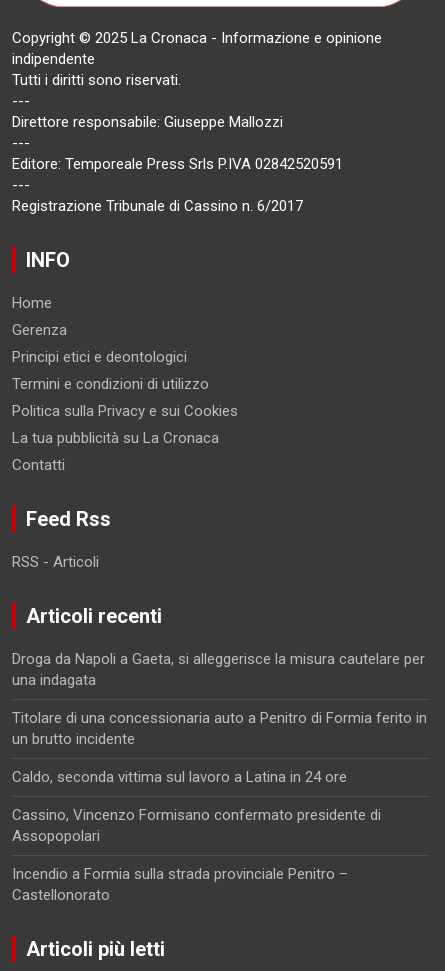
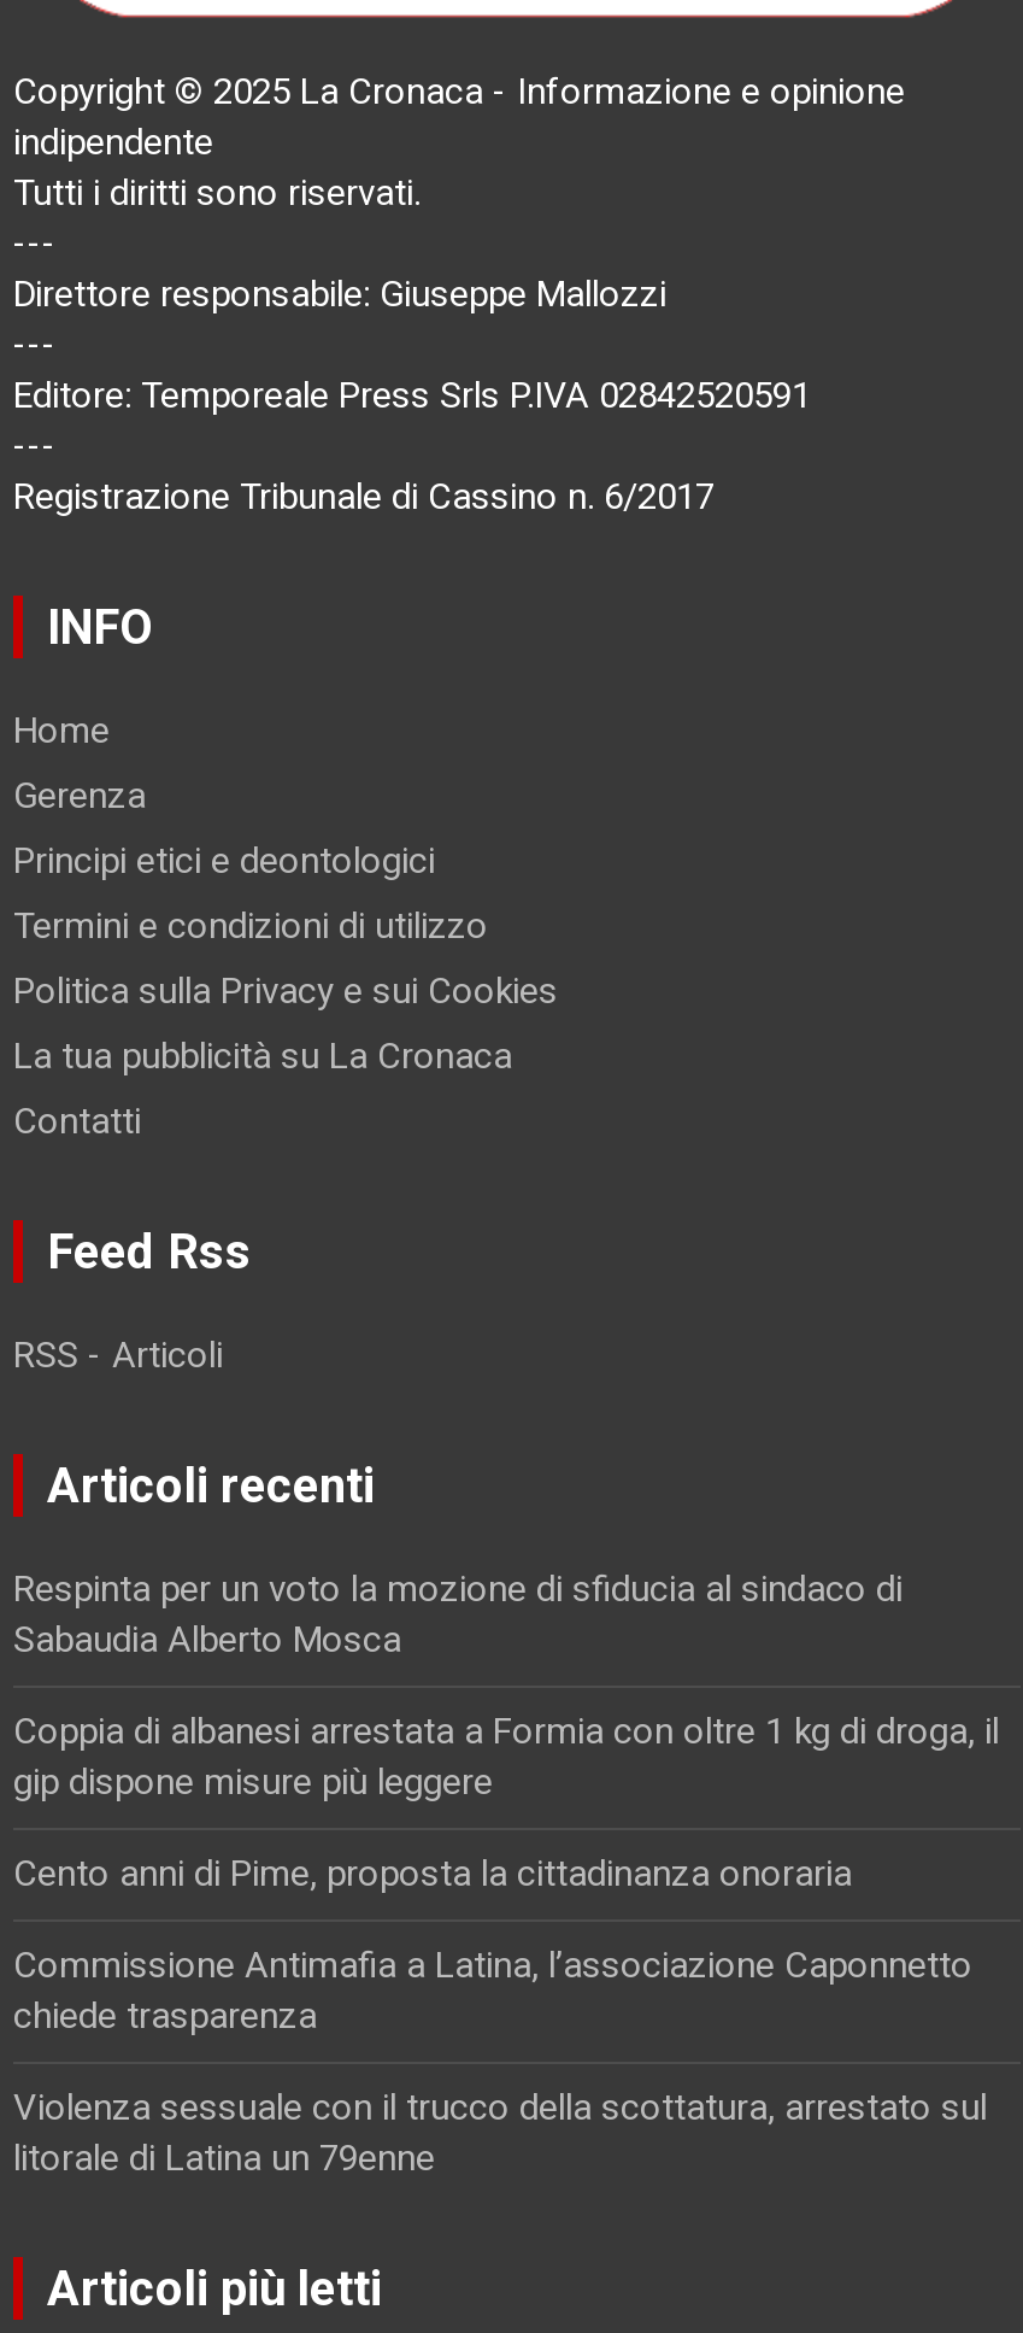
- Droga da Napoli a Gaeta, si alleggerisce la misura cautelare per
- una indagata
+ Respinta per un voto la mozione di sfiducia al sindaco di
+ Sabaudia Alberto Mosca

- Titolare di una concessionaria auto a Penitro di Formia ferito in
- un brutto incidente
+ Coppia di albanesi arrestata a Formia con oltre 1 kg di droga, il
+ gip dispone misure più leggere

- Caldo, seconda vittima sul lavoro a Latina in 24 ore
+ Cento anni di Pime, proposta la cittadinanza onoraria

- Cassino, Vincenzo Formisano confermato presidente di
- Assopopolari
+ Commissione Antimafia a Latina, l’associazione Caponnetto
+ chiede trasparenza

- Incendio a Formia sulla strada provinciale Penitro –
- Castellonorato
+ Violenza sessuale con il trucco della scottatura, arrestato sul
+ litorale di Latina un 79enne
